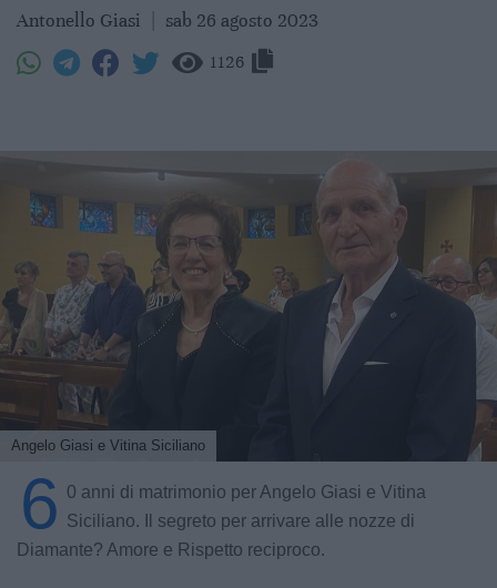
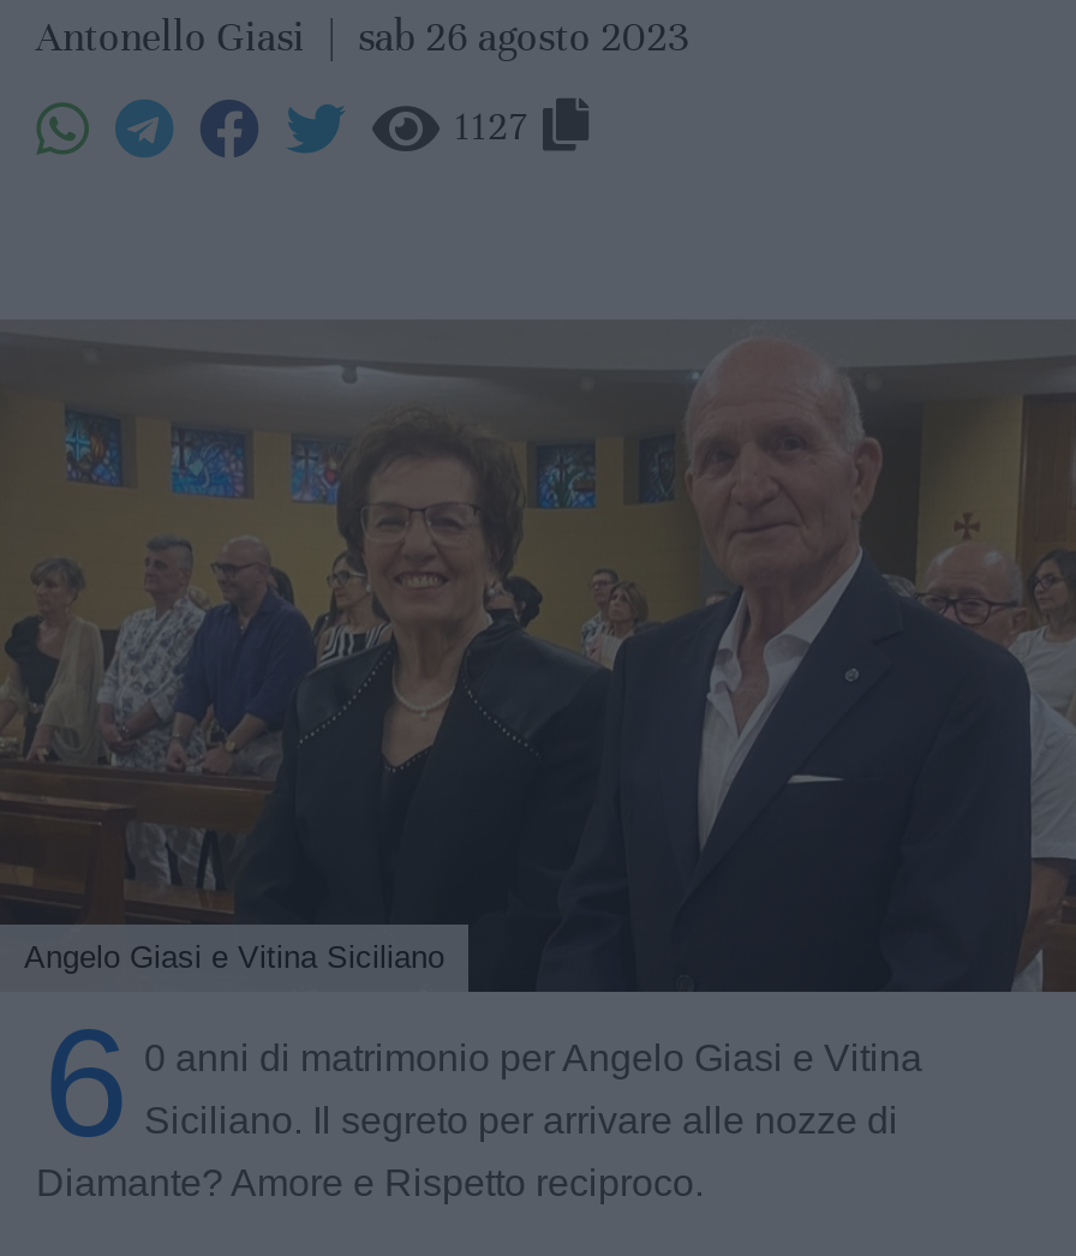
- 1126
+ 1127
